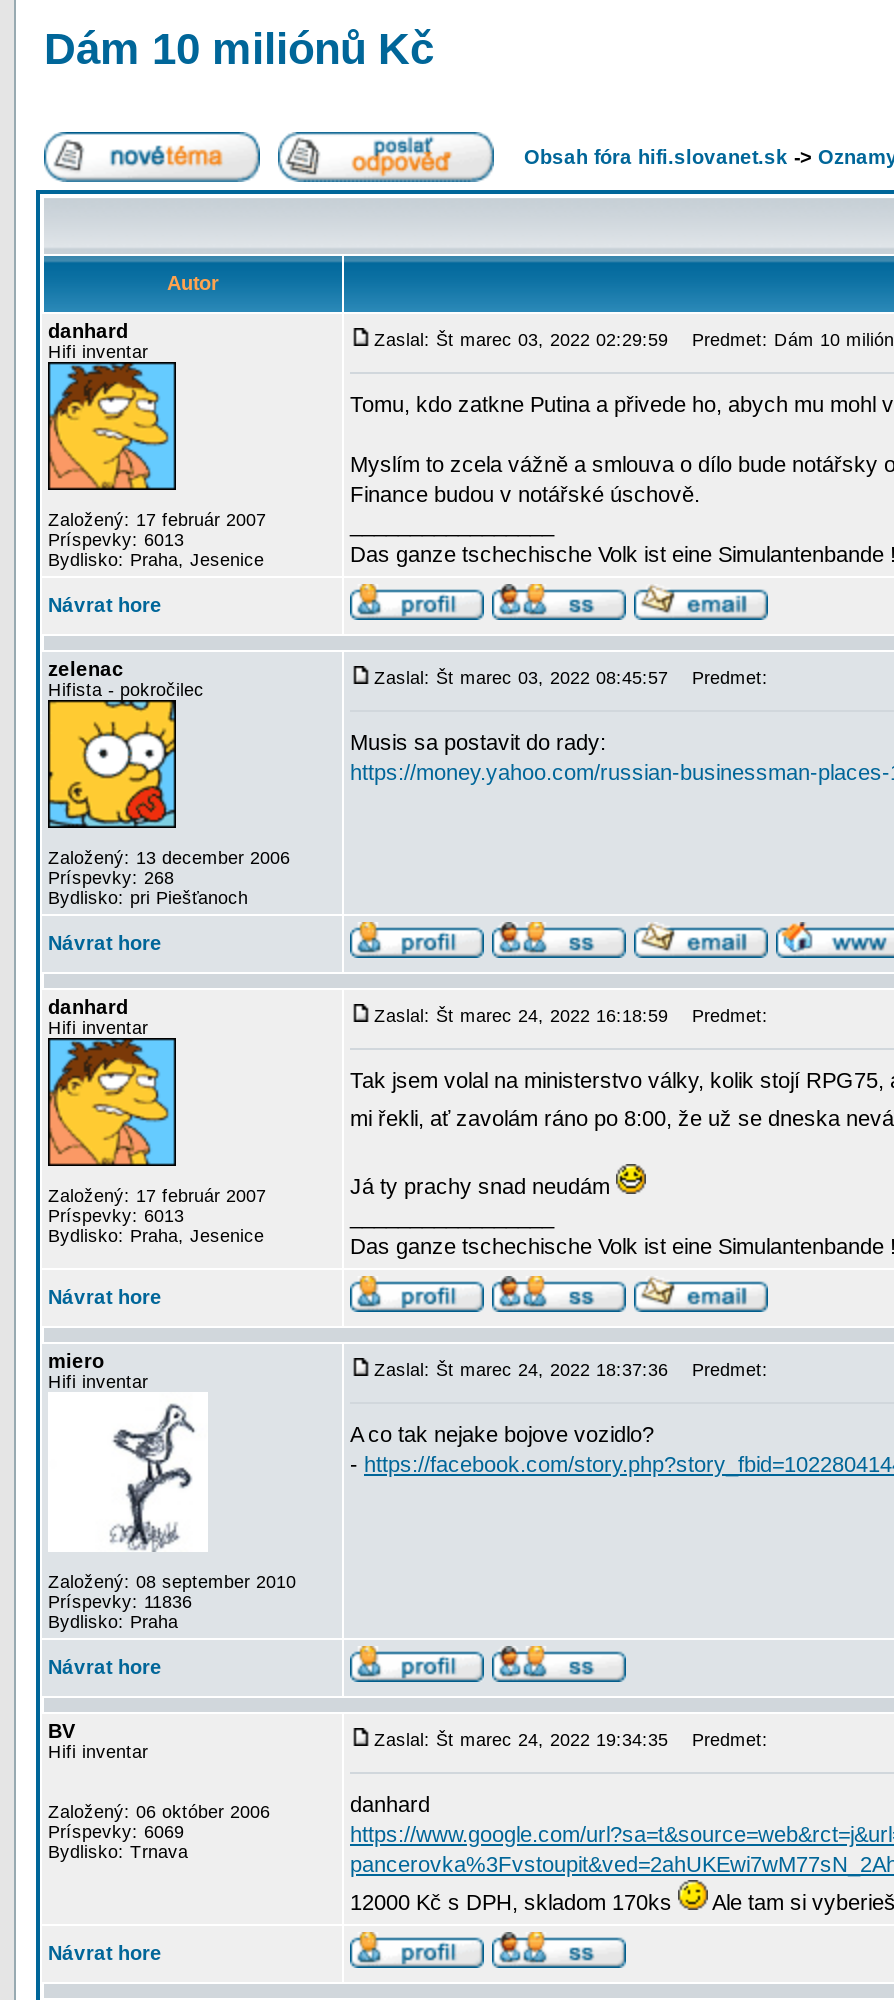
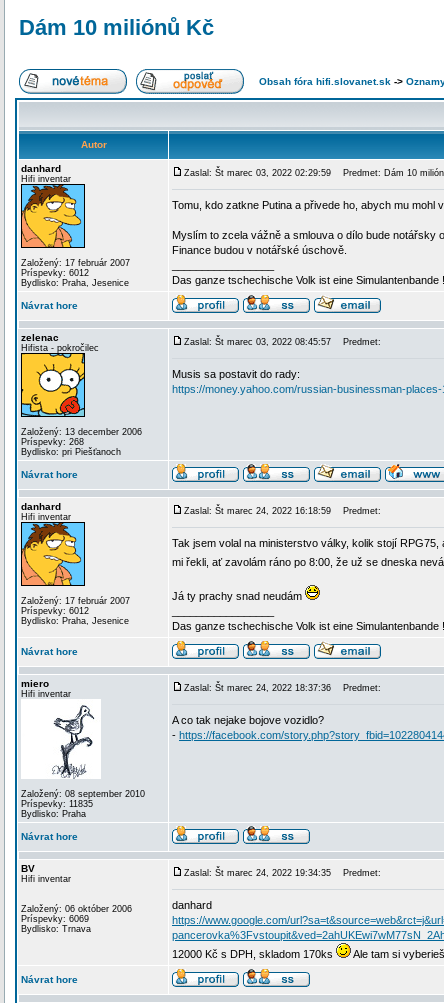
- Príspevky: 6013
+ Príspevky: 6012

- Príspevky: 6013
+ Príspevky: 6012

- Príspevky: 11836
+ Príspevky: 11835
